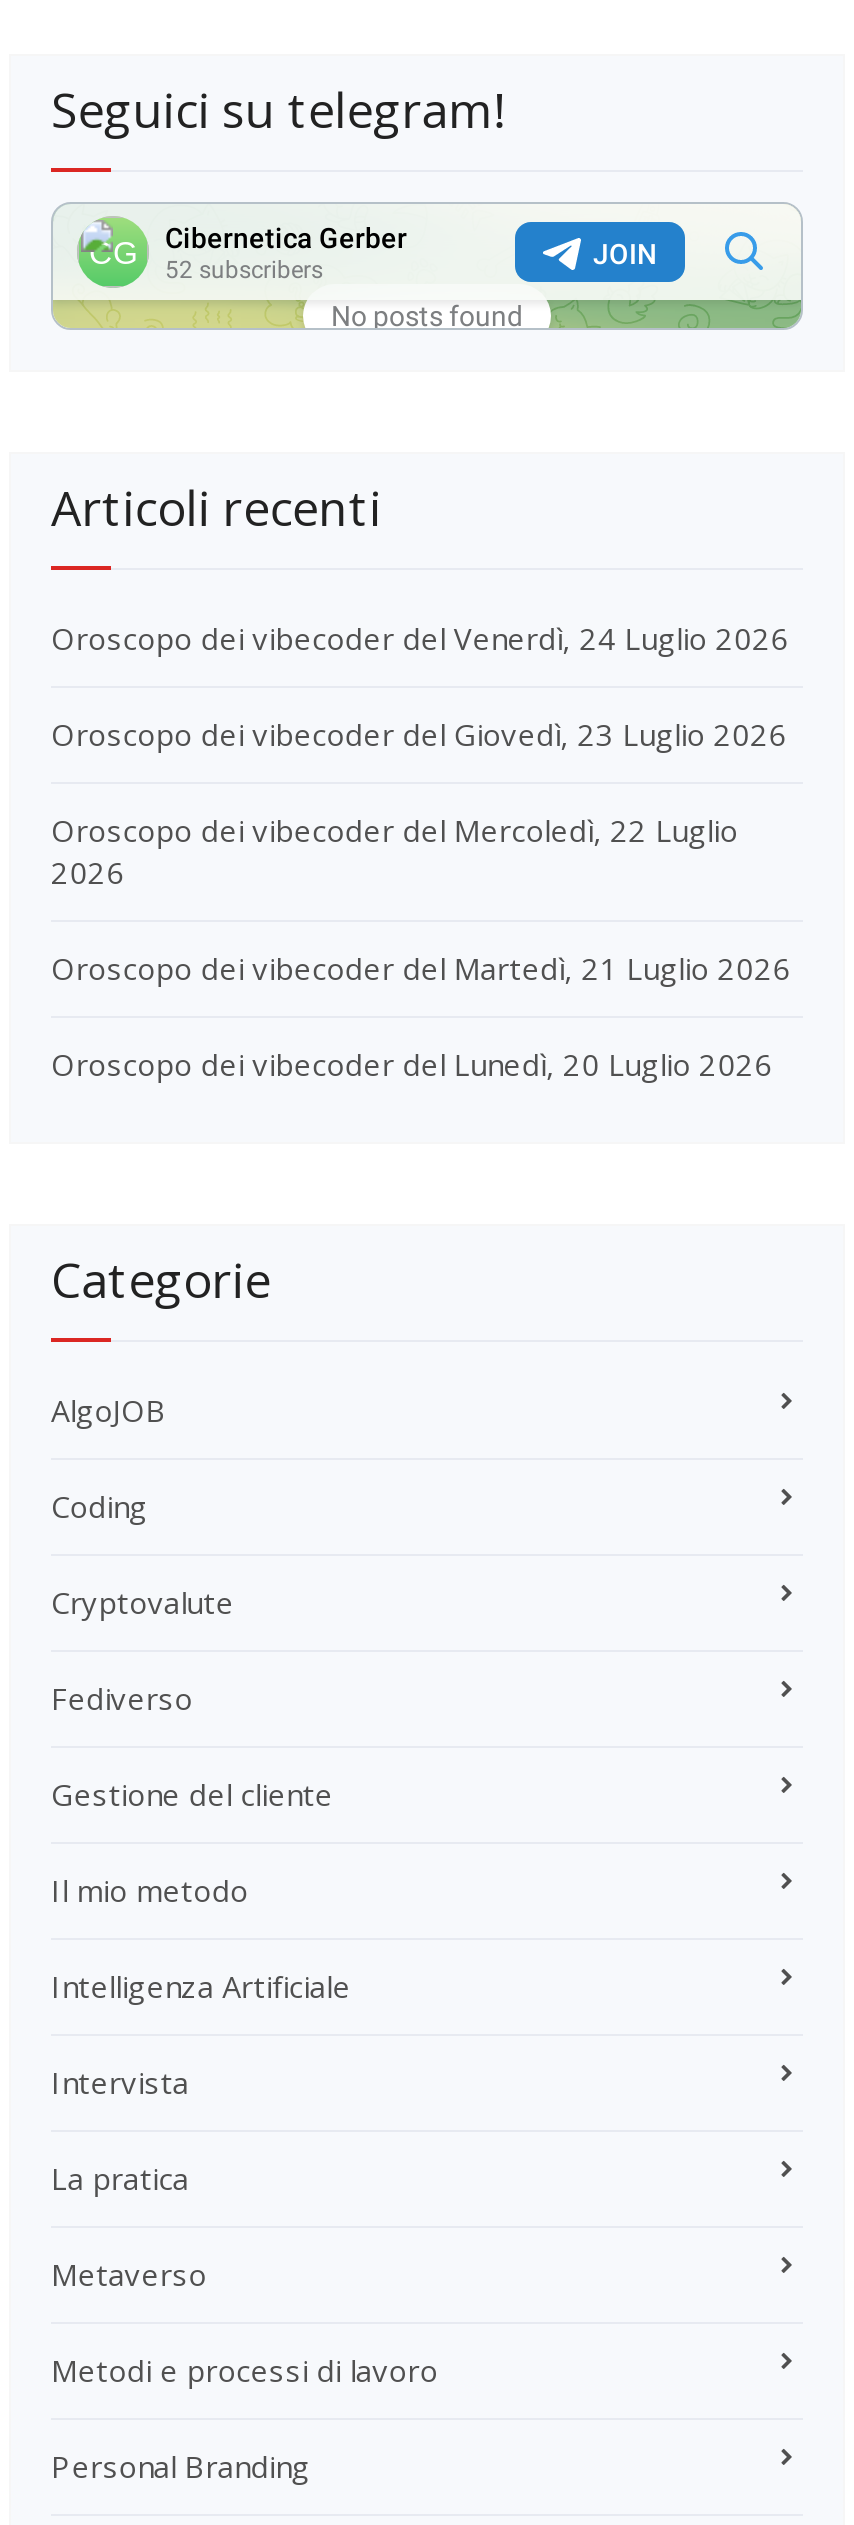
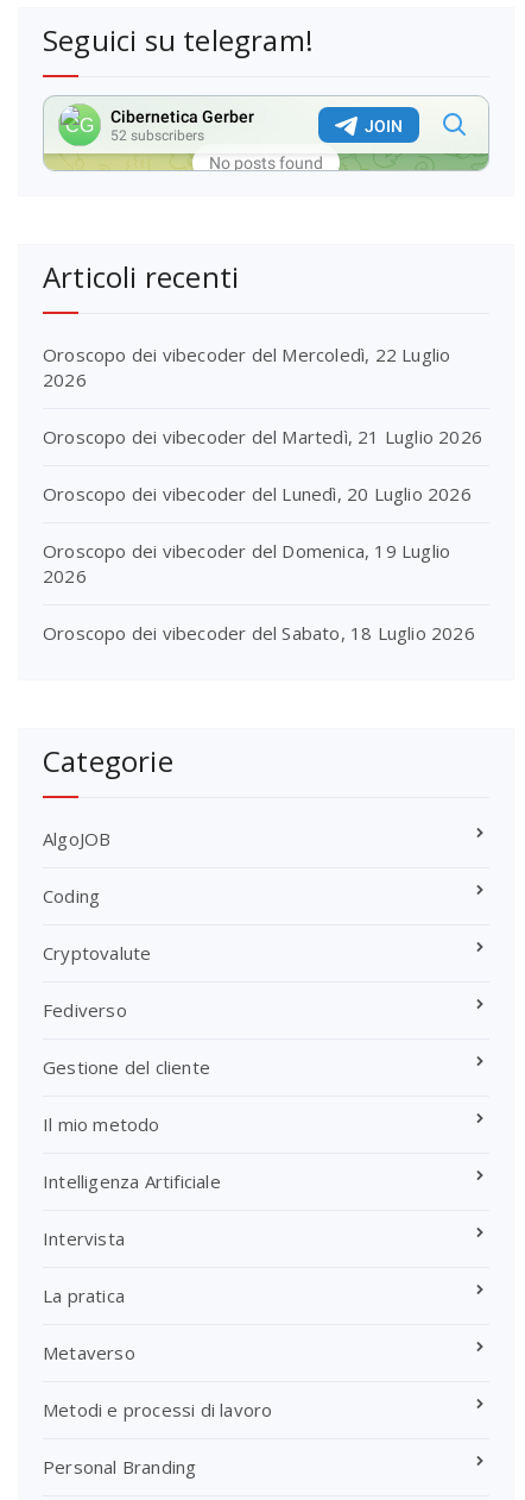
- Oroscopo dei vibecoder del Venerdì, 24 Luglio 2026
- Oroscopo dei vibecoder del Giovedì, 23 Luglio 2026

moved up: Oroscopo dei vibecoder del Mercoledì, 22 Luglio | 2026 | Oroscopo dei vibecoder del Martedì, 21 Luglio 2026 | Oroscopo dei vibecoder del Lunedì, 20 Luglio 2026

+ Oroscopo dei vibecoder del Domenica, 19 Luglio
+ 2026
+ Oroscopo dei vibecoder del Sabato, 18 Luglio 2026
